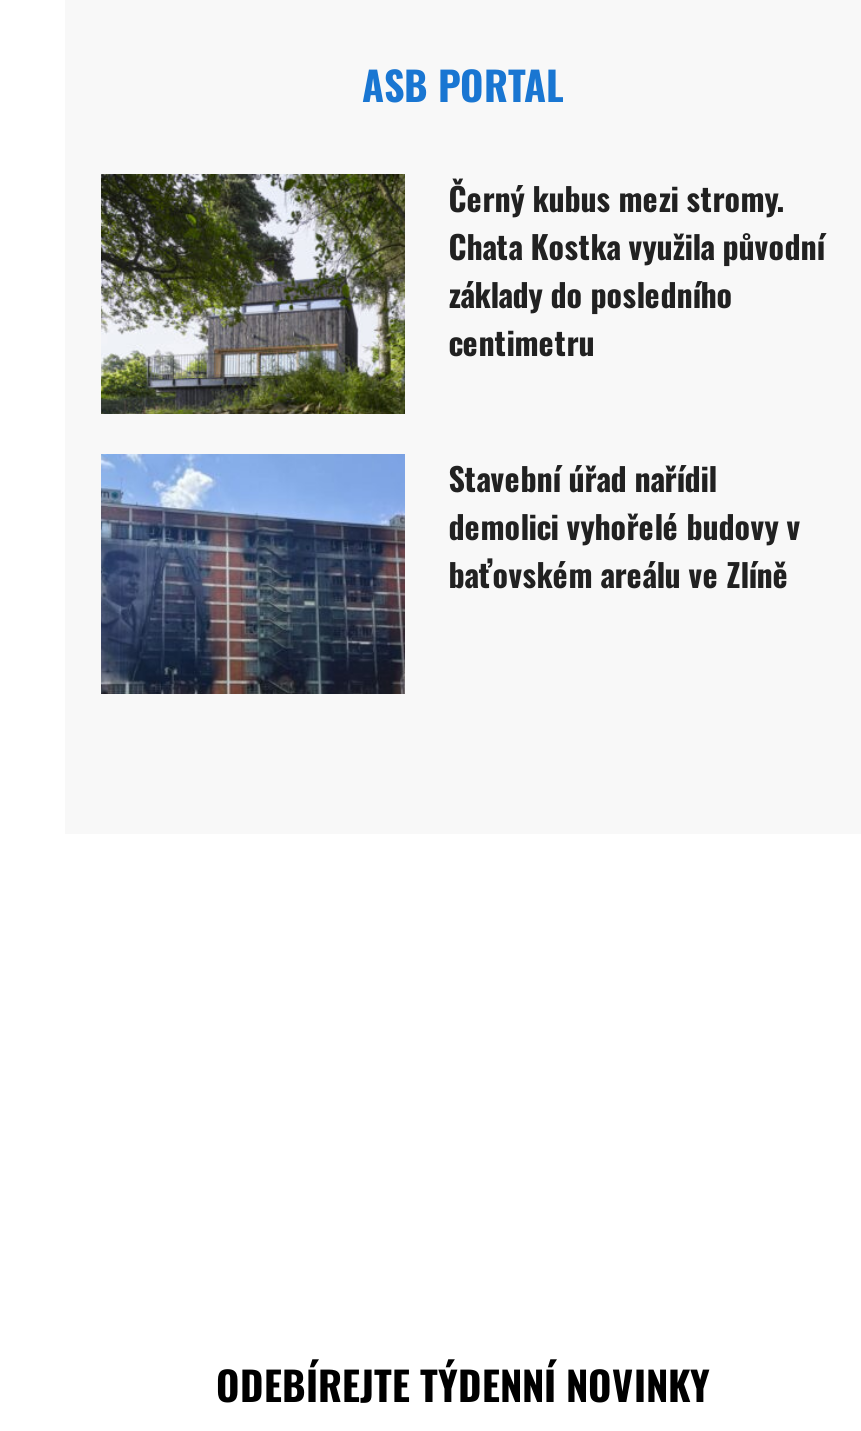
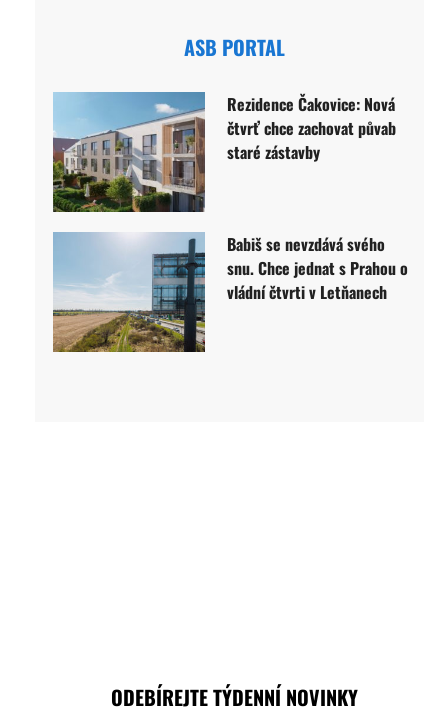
- [image]
- Černý kubus mezi stromy.
- Chata Kostka využila původní
- základy do posledního
- centimetru
+ [image]
+ Rezidence Čakovice: Nová
+ čtvrť chce zachovat půvab
+ staré zástavby

- [image]
- Stavební úřad nařídil
- demolici vyhořelé budovy v
- baťovském areálu ve Zlíně
+ [image]
+ Babiš se nevzdává svého
+ snu. Chce jednat s Prahou o
+ vládní čtvrti v Letňanech
